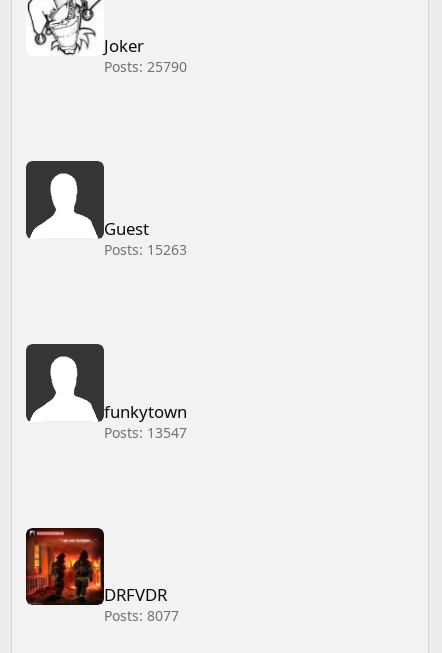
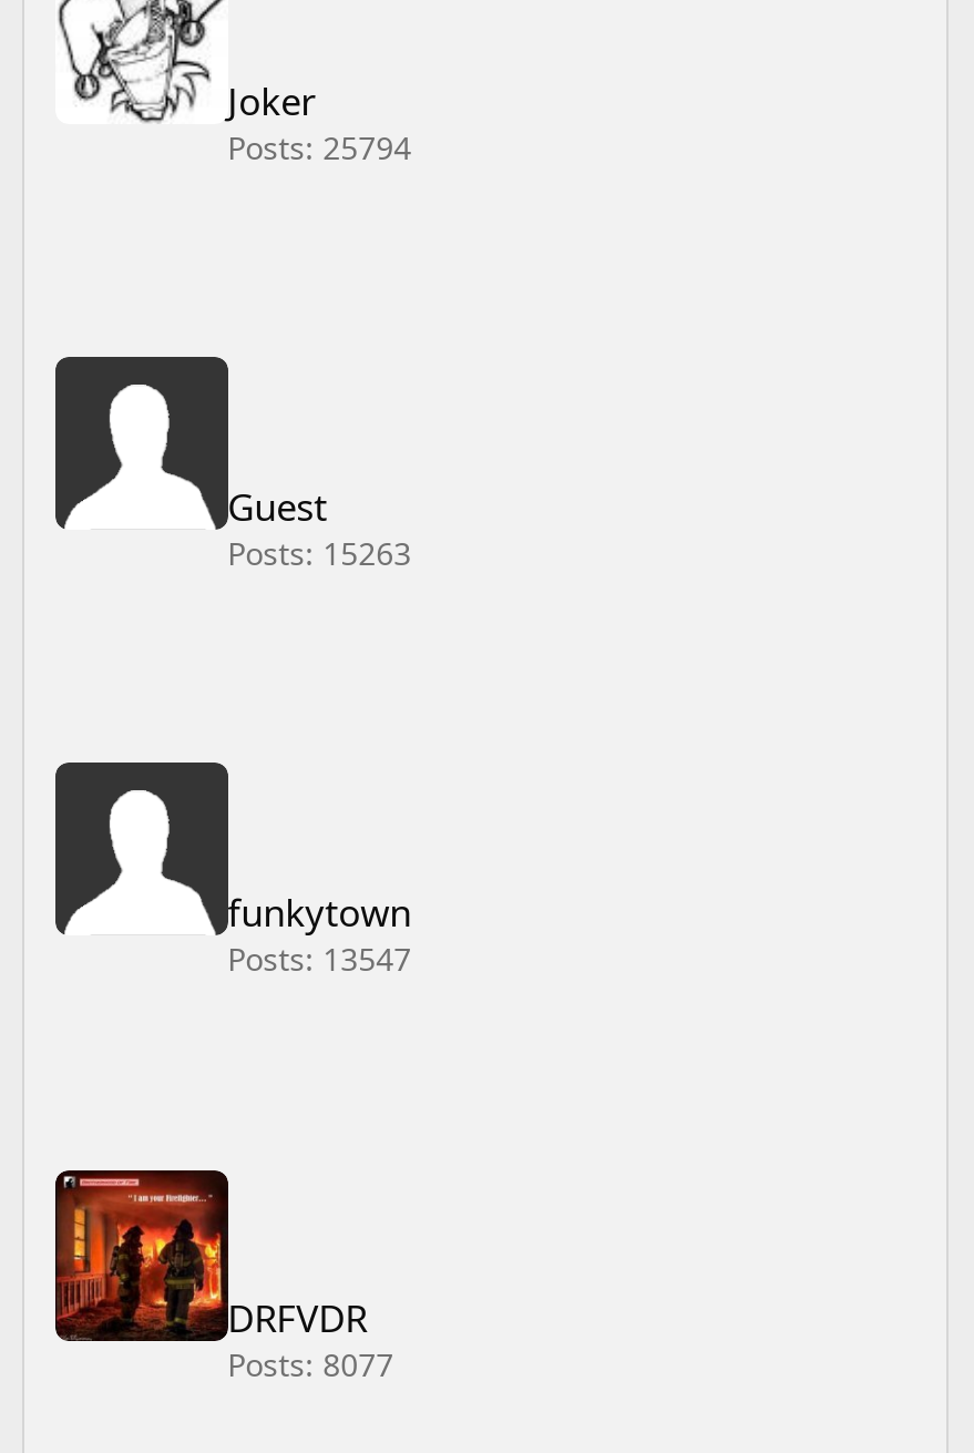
- Posts: 25790
+ Posts: 25794
